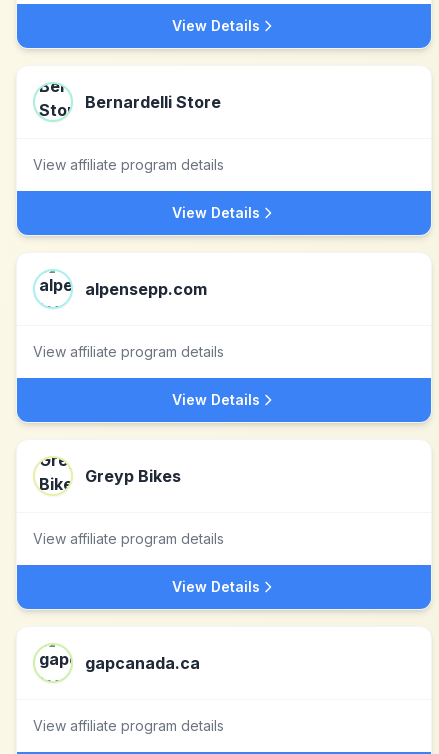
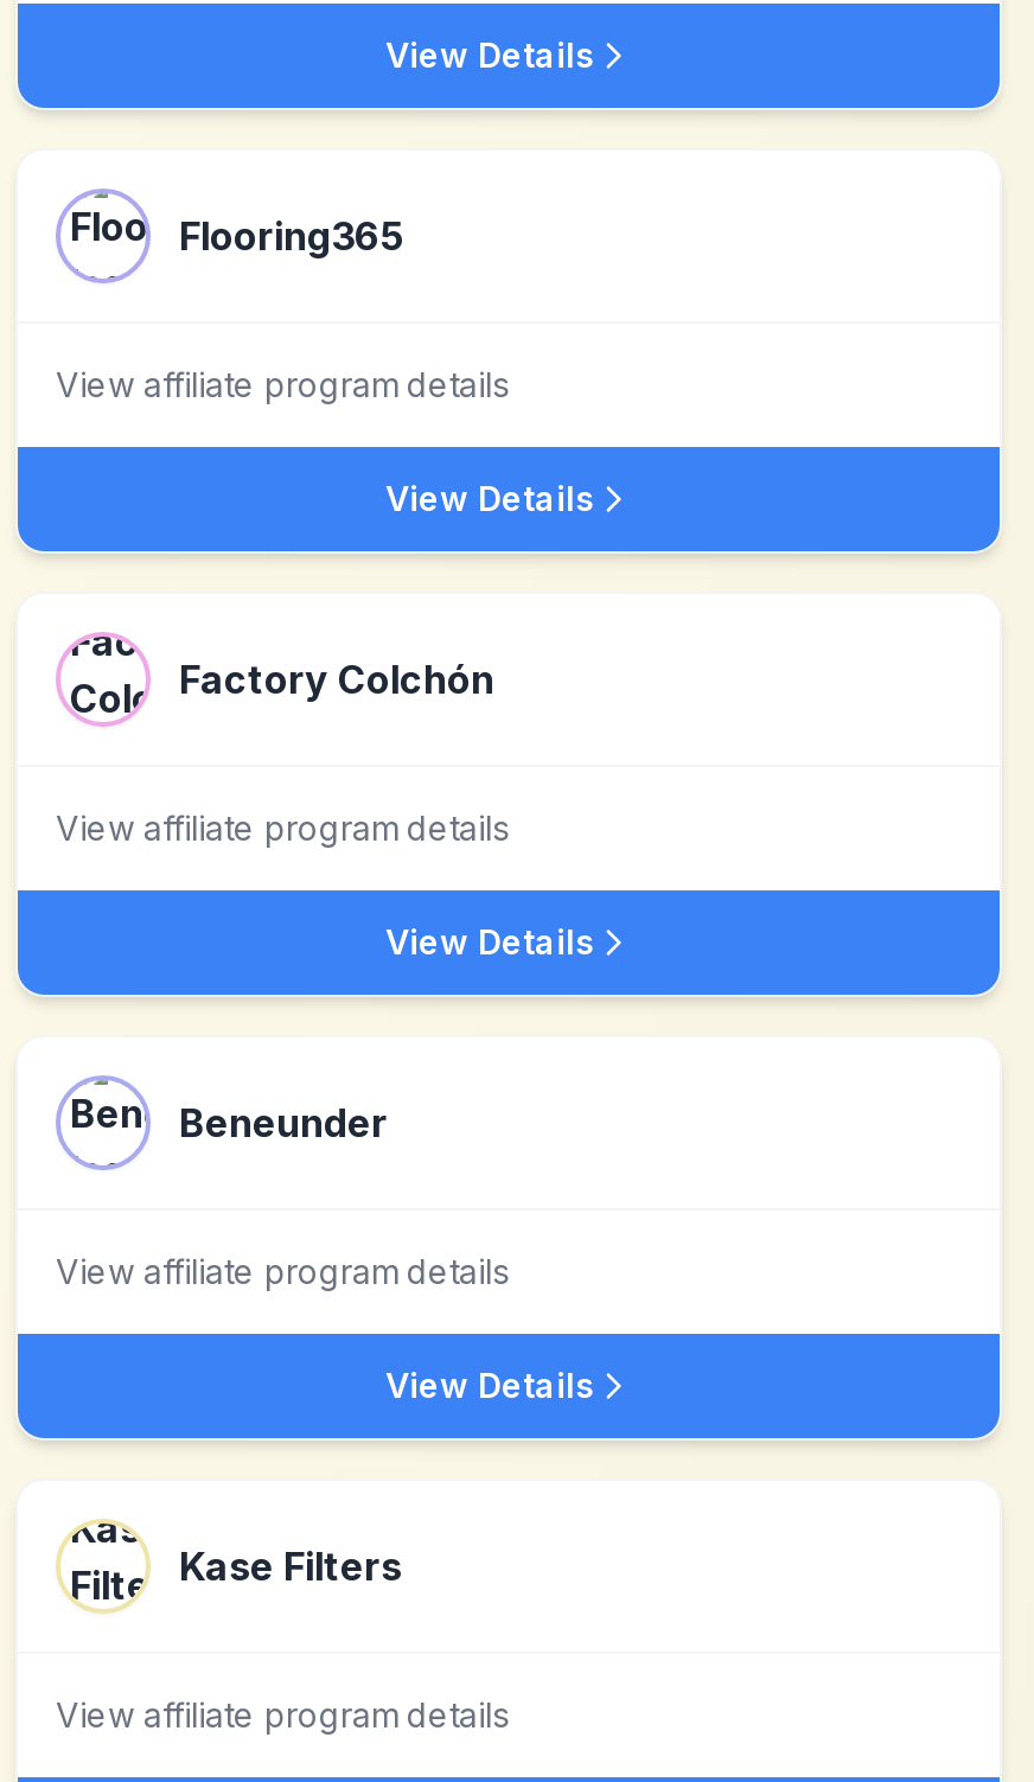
- [image]
- Bernardelli Store
+ [image]
+ Flooring365

- [image]
- alpensepp.com
+ [image]
+ Factory Colchón

- [image]
- Greyp Bikes
+ [image]
+ Beneunder

- [image]
- gapcanada.ca
+ [image]
+ Kase Filters
